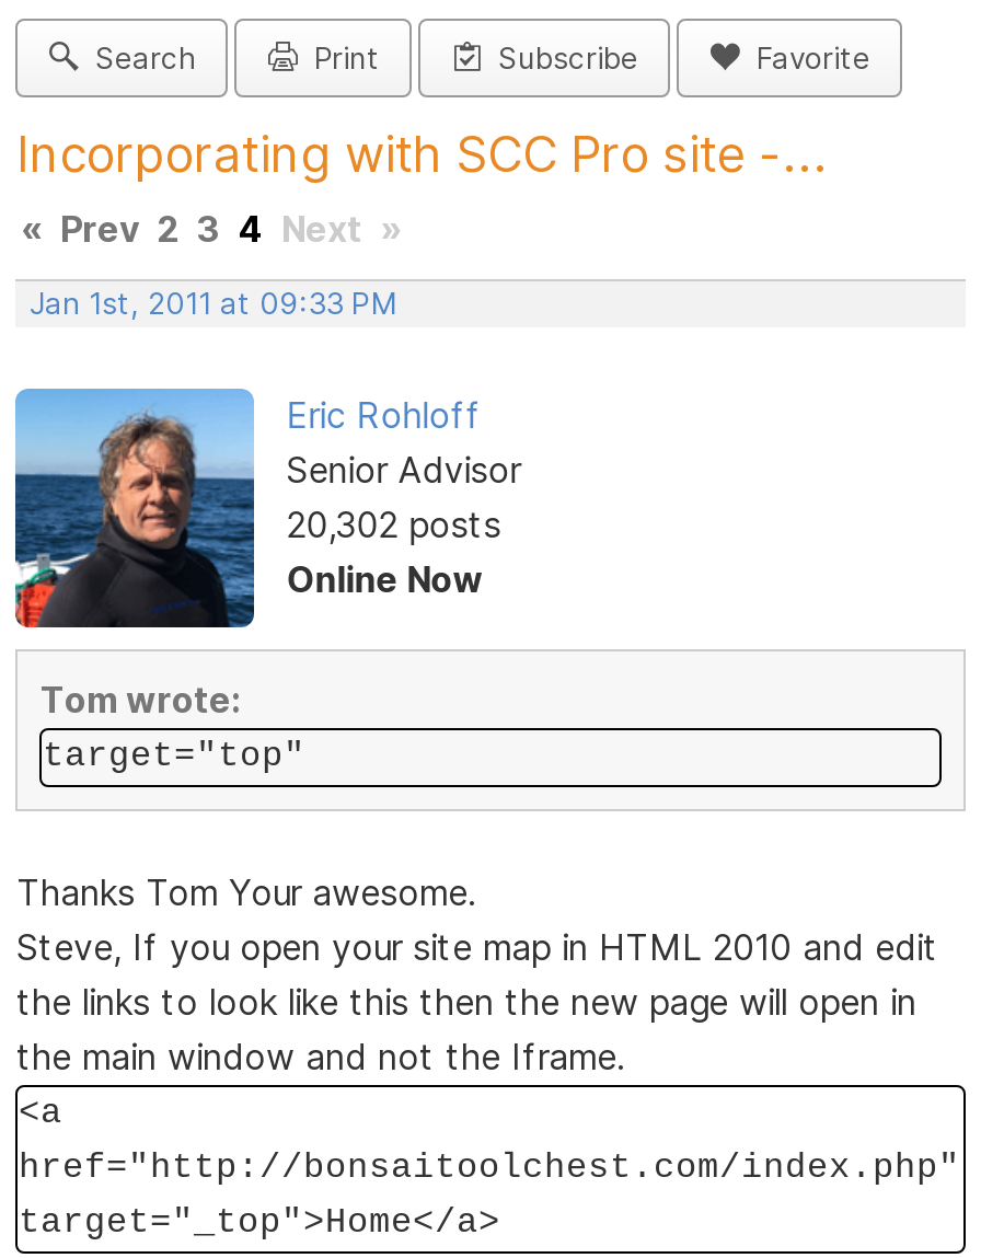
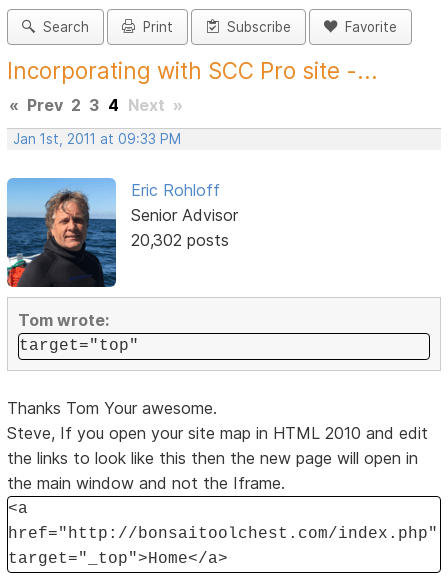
- Online Now
